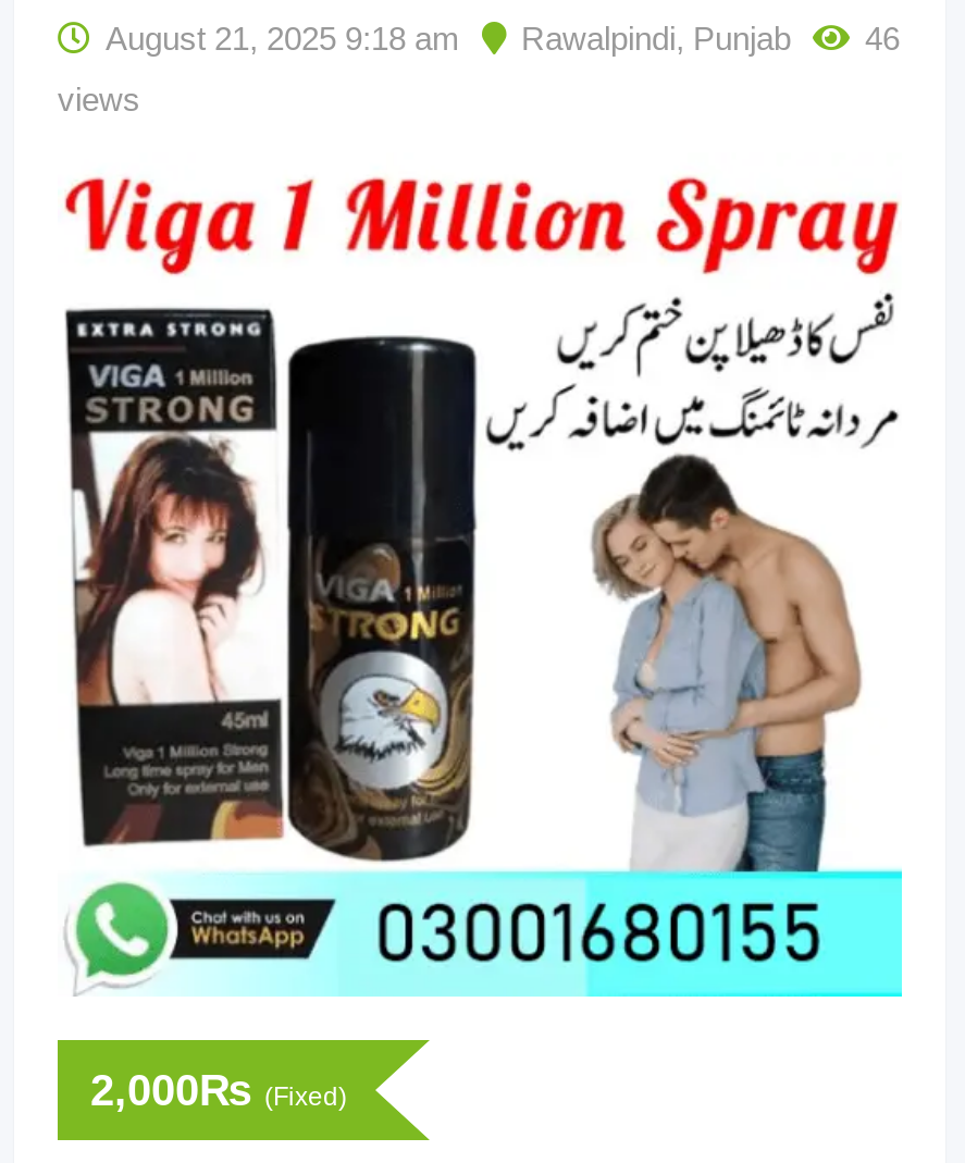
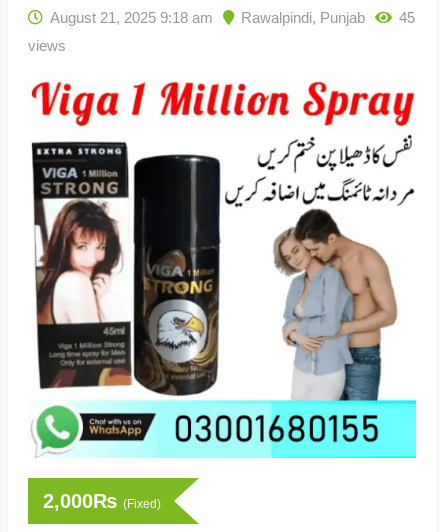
- August 21, 2025 9:18 am Rawalpindi, Punjab 46
+ August 21, 2025 9:18 am Rawalpindi, Punjab 45
